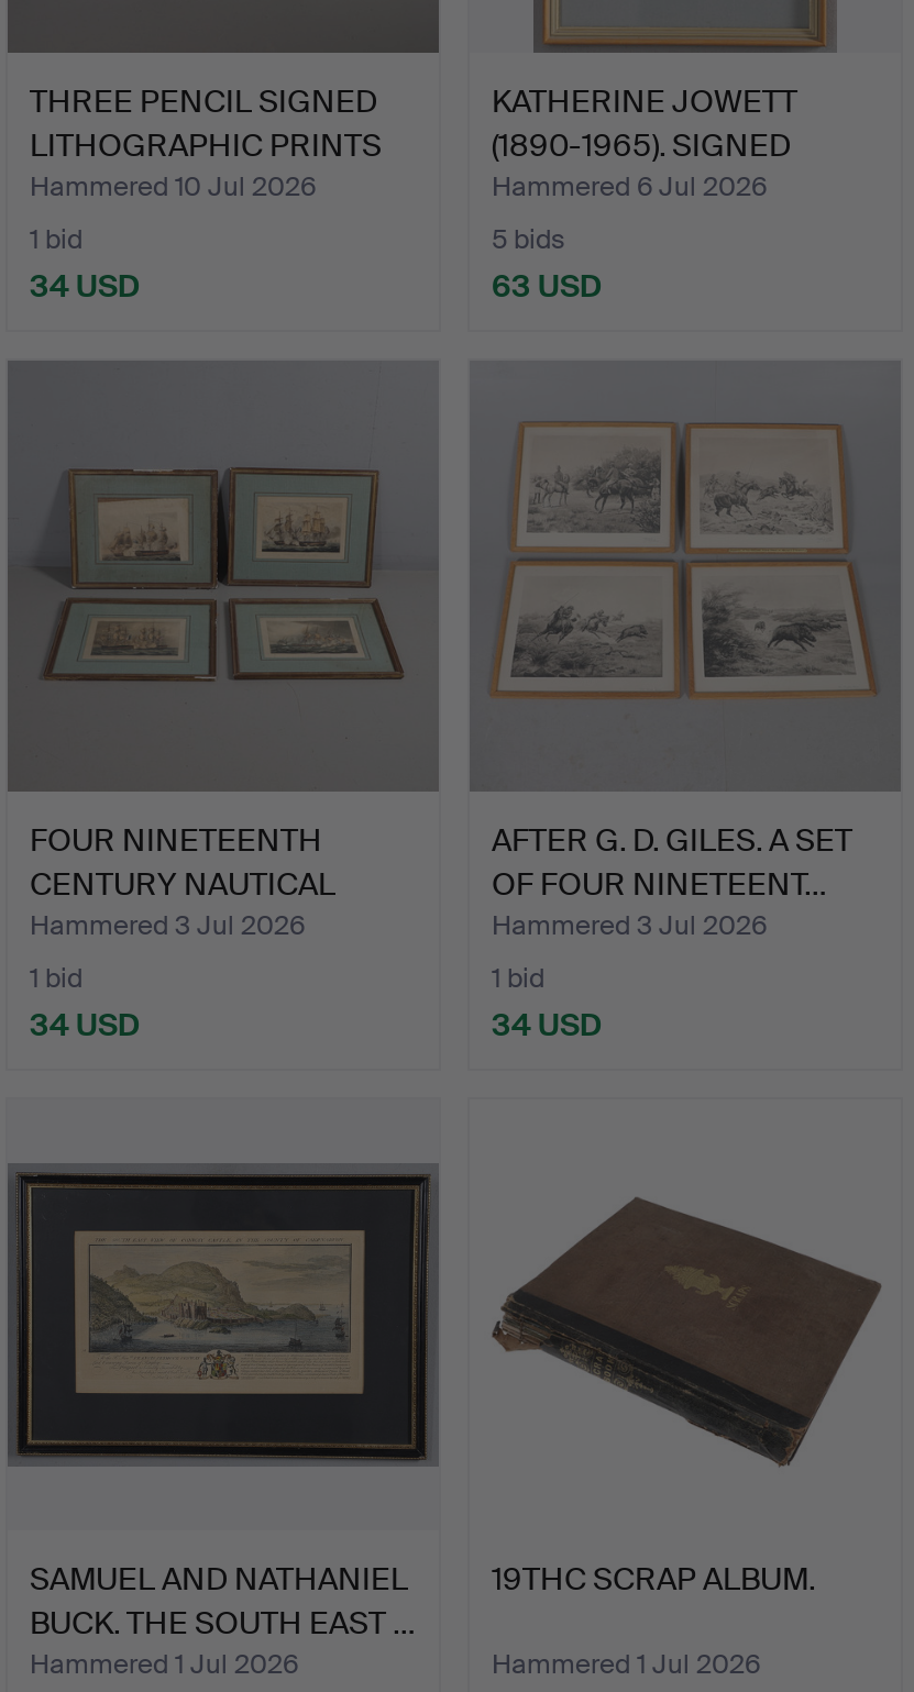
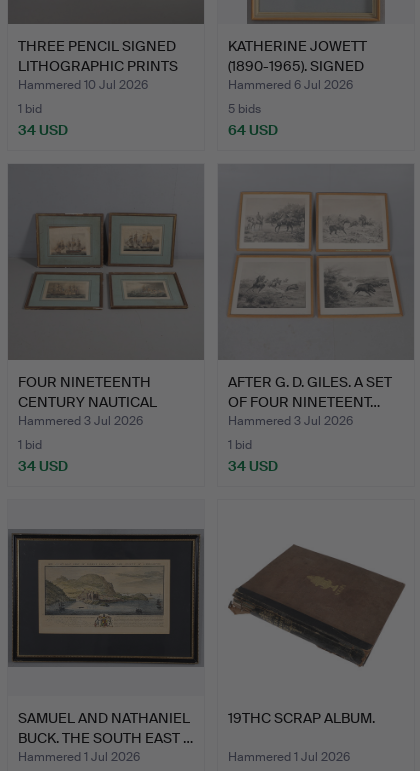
- 63 USD
+ 64 USD
